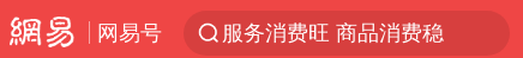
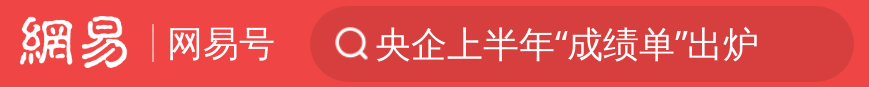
- 服务消费旺 商品消费稳
+ 央企上半年“成绩单”出炉
